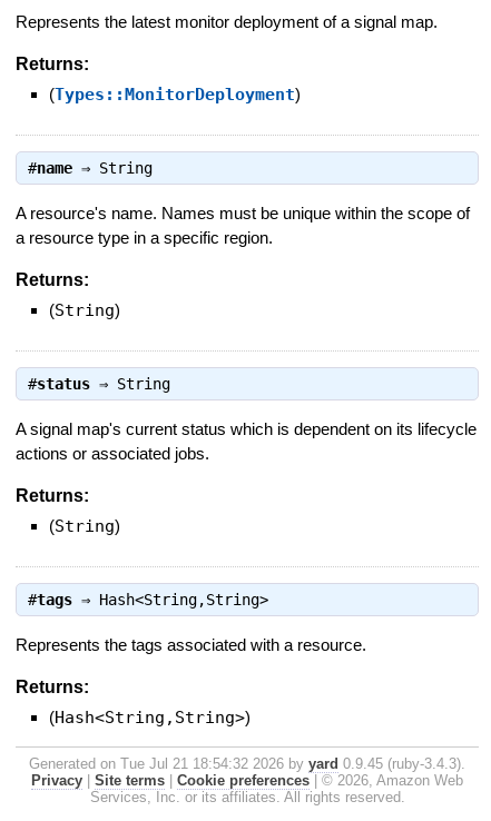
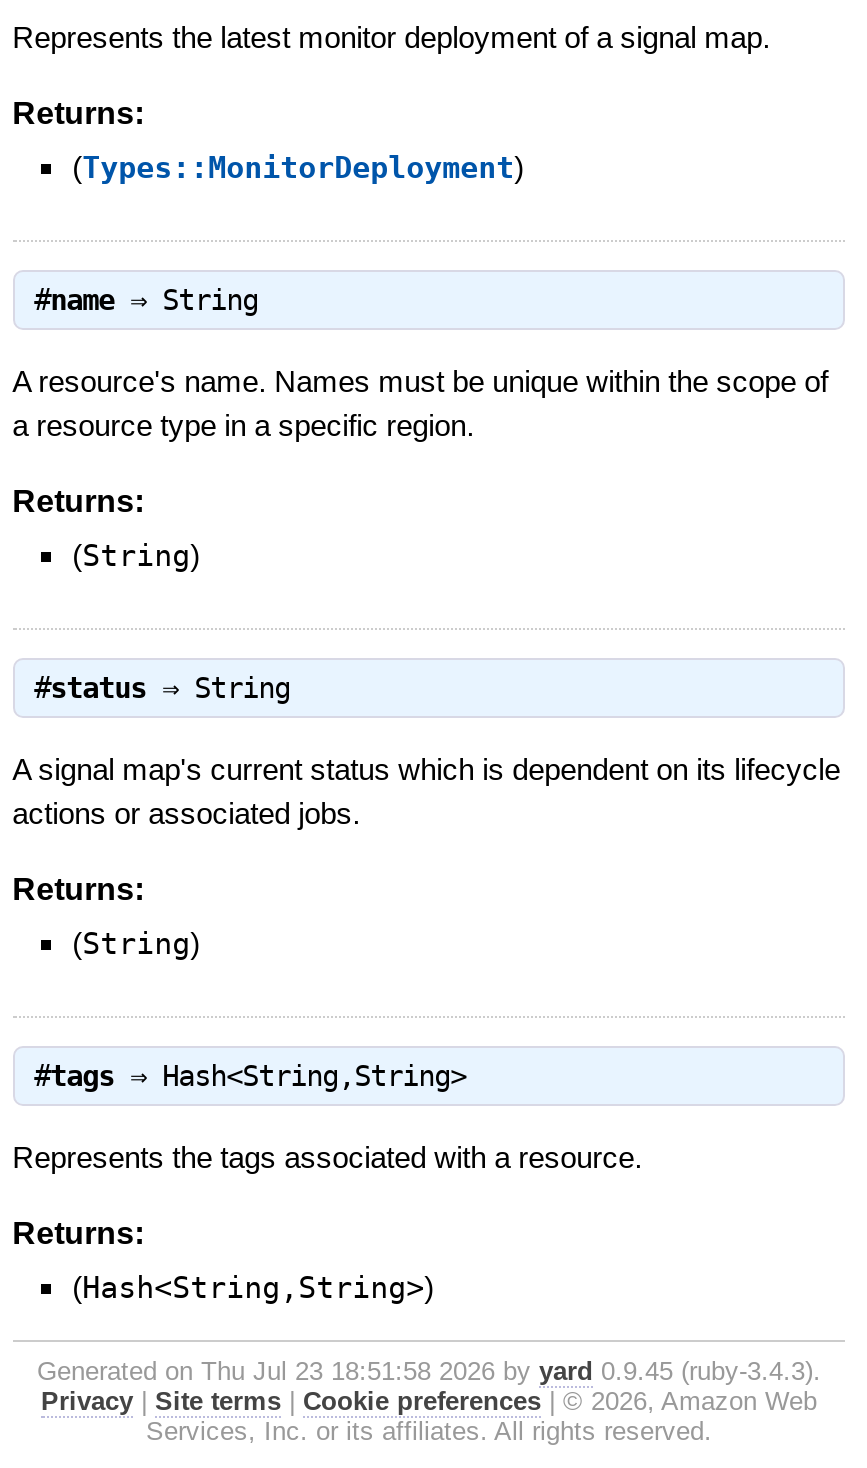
- Generated on Tue Jul 21 18:54:32 2026 by yard 0.9.45 (ruby-3.4.3).
+ Generated on Thu Jul 23 18:51:58 2026 by yard 0.9.45 (ruby-3.4.3).
